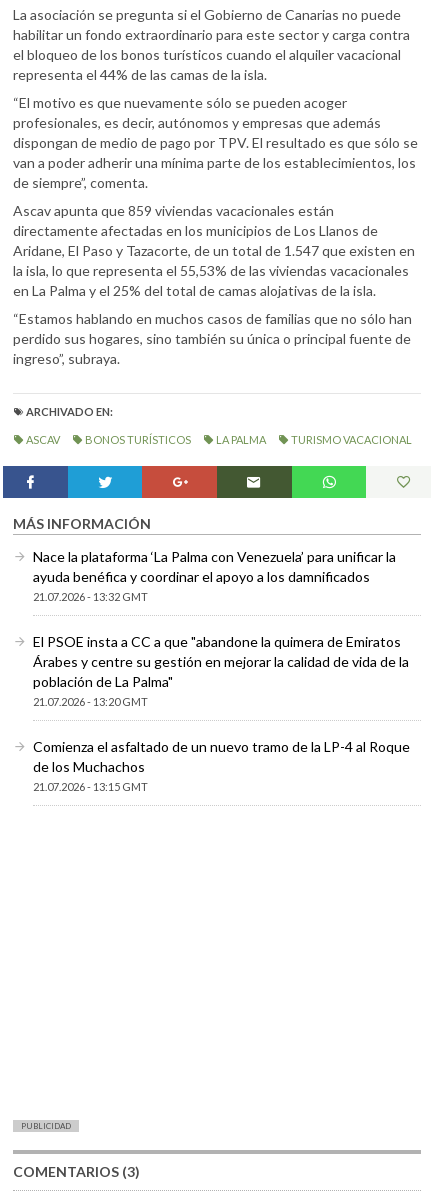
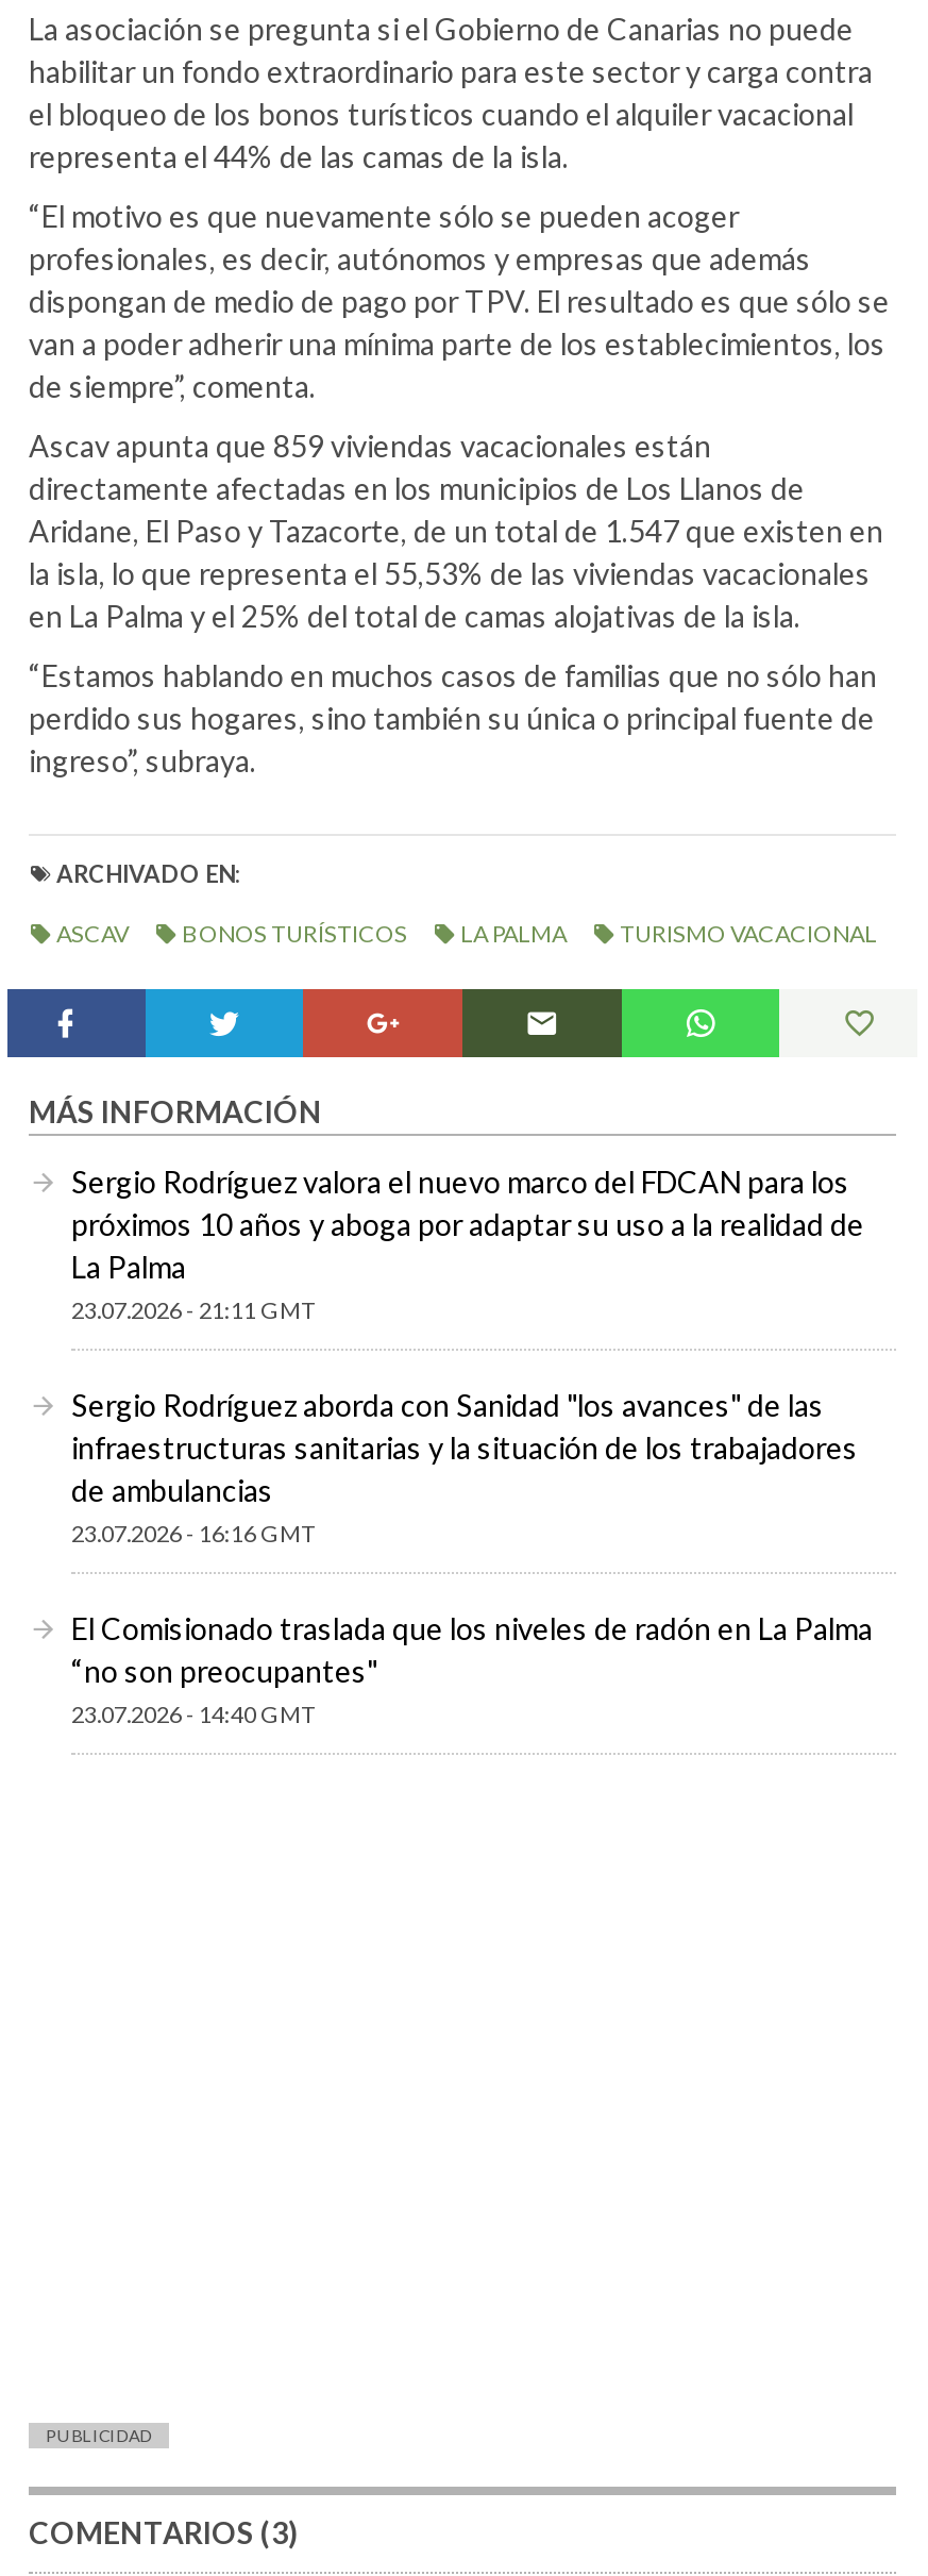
- Nace la plataforma ‘La Palma con Venezuela’ para unificar la
- ayuda benéfica y coordinar el apoyo a los damnificados
- 21.07.2026 - 13:32 GMT
+ Sergio Rodríguez valora el nuevo marco del FDCAN para los
+ próximos 10 años y aboga por adaptar su uso a la realidad de
+ La Palma
+ 23.07.2026 - 21:11 GMT

- El PSOE insta a CC a que "abandone la quimera de Emiratos
- Árabes y centre su gestión en mejorar la calidad de vida de la
- población de La Palma"
- 21.07.2026 - 13:20 GMT
+ Sergio Rodríguez aborda con Sanidad "los avances" de las
+ infraestructuras sanitarias y la situación de los trabajadores
+ de ambulancias
+ 23.07.2026 - 16:16 GMT

- Comienza el asfaltado de un nuevo tramo de la LP-4 al Roque
- de los Muchachos
- 21.07.2026 - 13:15 GMT
+ El Comisionado traslada que los niveles de radón en La Palma
+ “no son preocupantes"
+ 23.07.2026 - 14:40 GMT
